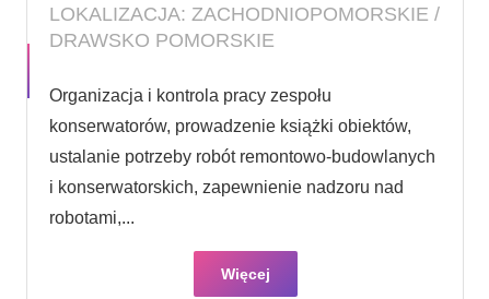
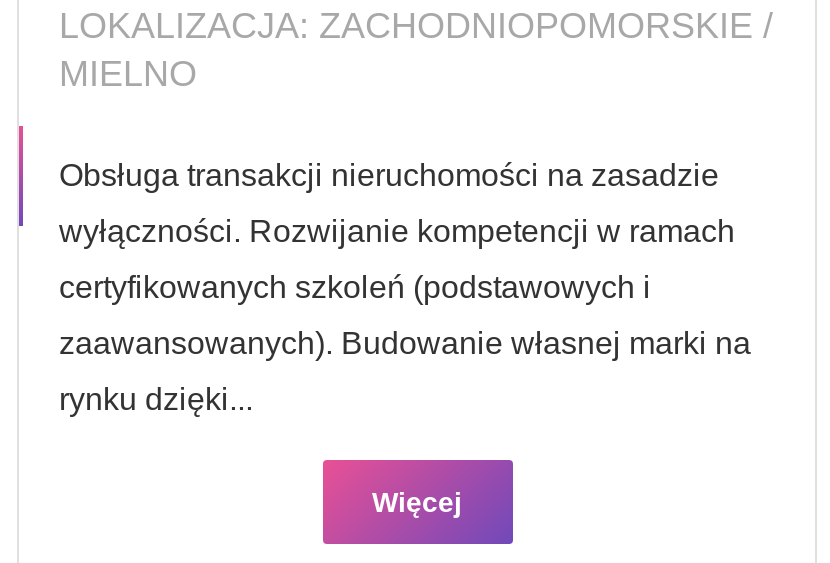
- DRAWSKO POMORSKIE
+ MIELNO

- Organizacja i kontrola pracy zespołu
+ Obsługa transakcji nieruchomości na zasadzie

- konserwatorów, prowadzenie książki obiektów,
+ wyłączności. Rozwijanie kompetencji w ramach

- ustalanie potrzeby robót remontowo-budowlanych
+ certyfikowanych szkoleń (podstawowych i

- i konserwatorskich, zapewnienie nadzoru nad
+ zaawansowanych). Budowanie własnej marki na

- robotami,...
+ rynku dzięki...
